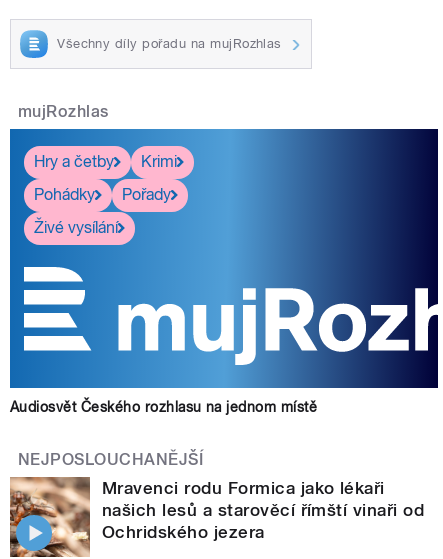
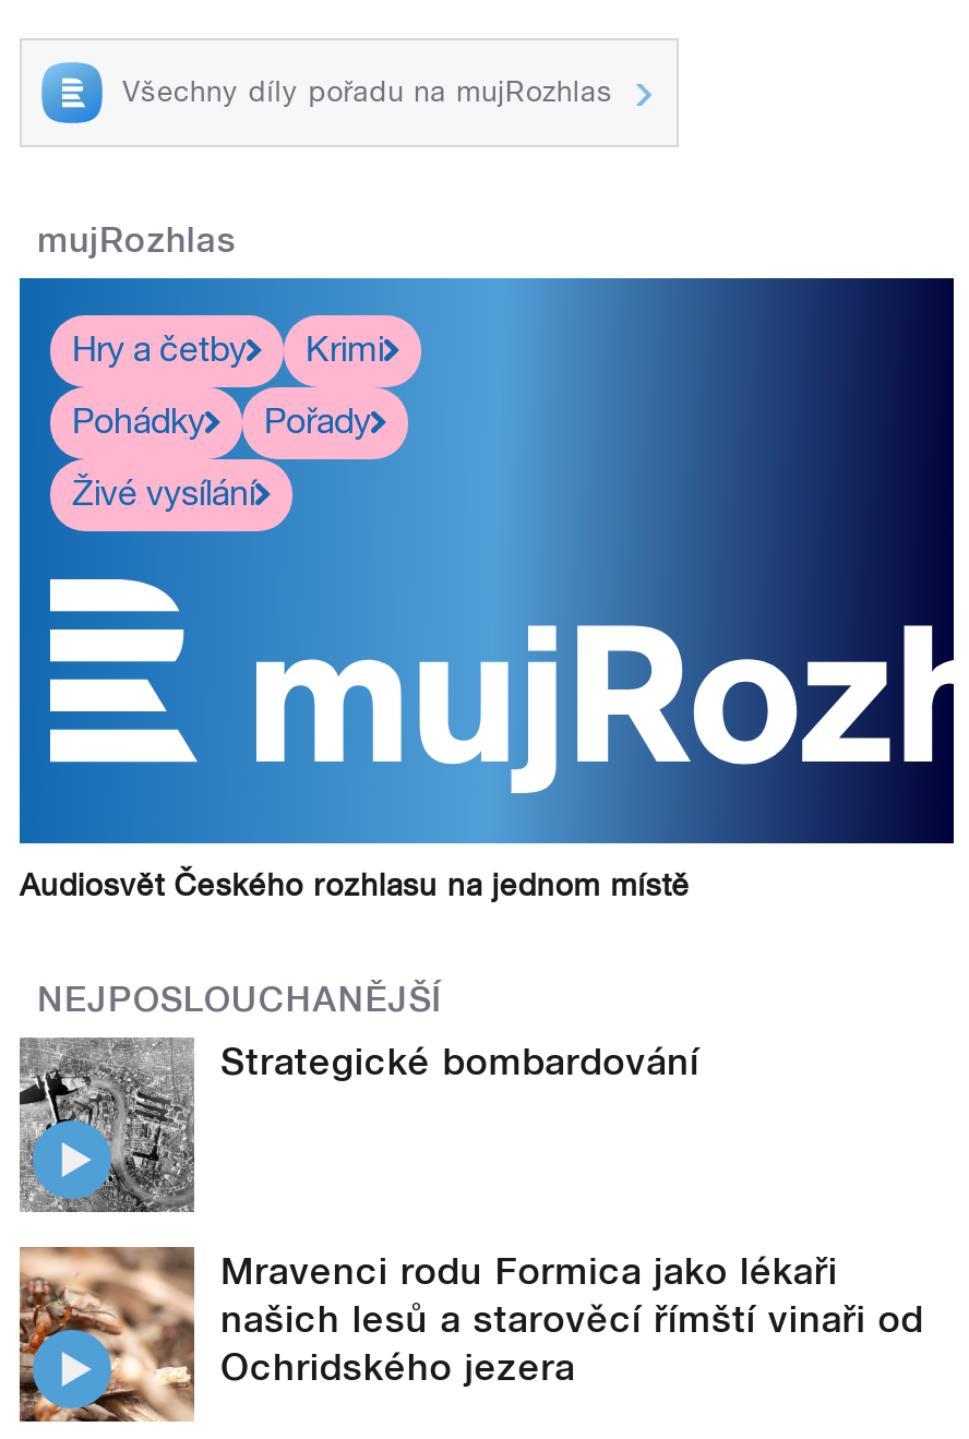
+ [image]
+ Strategické bombardování
